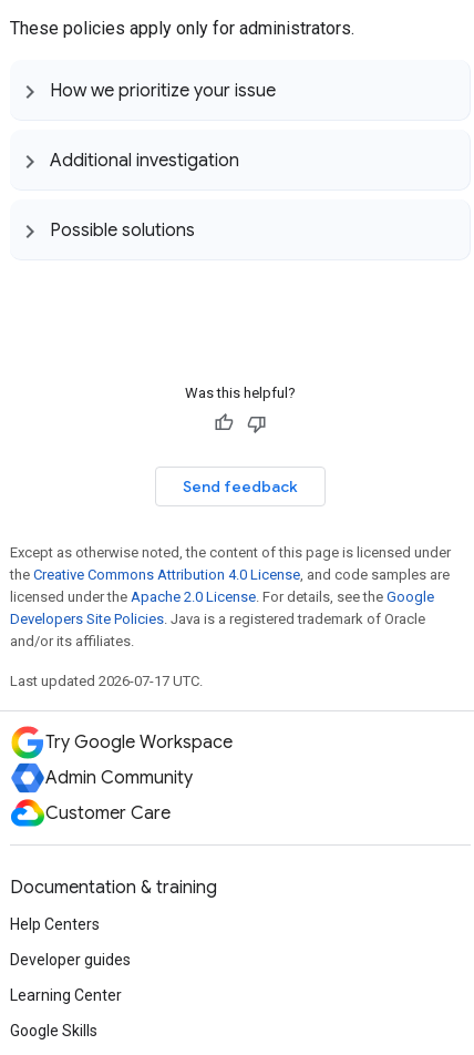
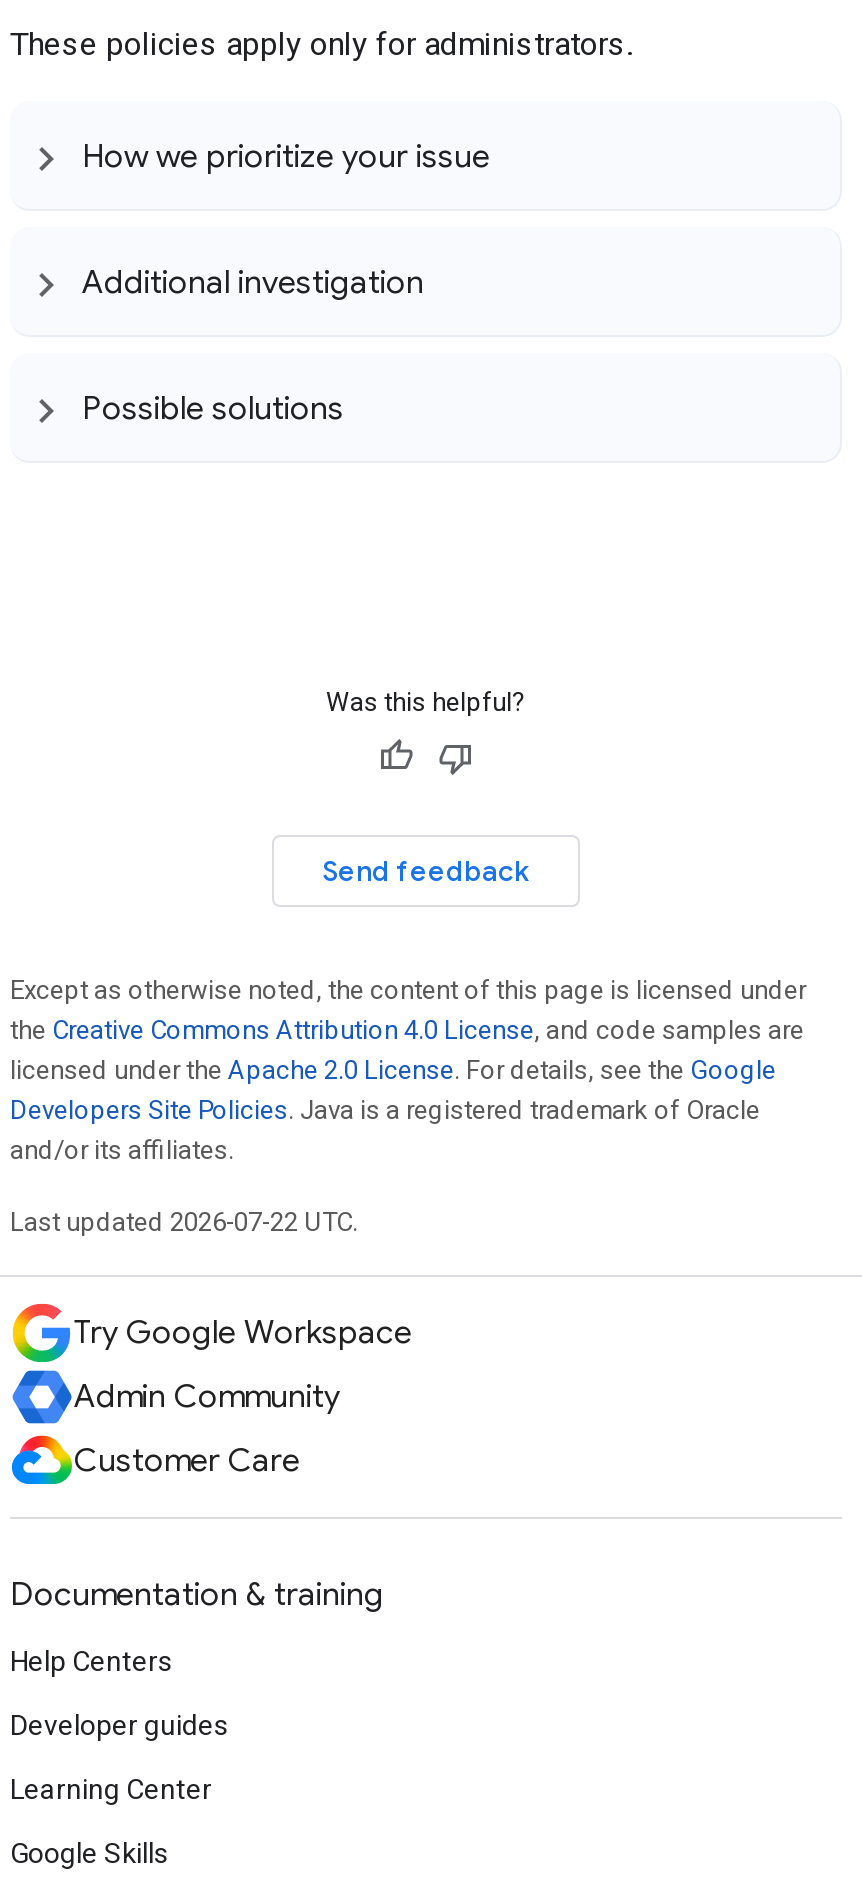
- Last updated 2026-07-17 UTC.
+ Last updated 2026-07-22 UTC.
